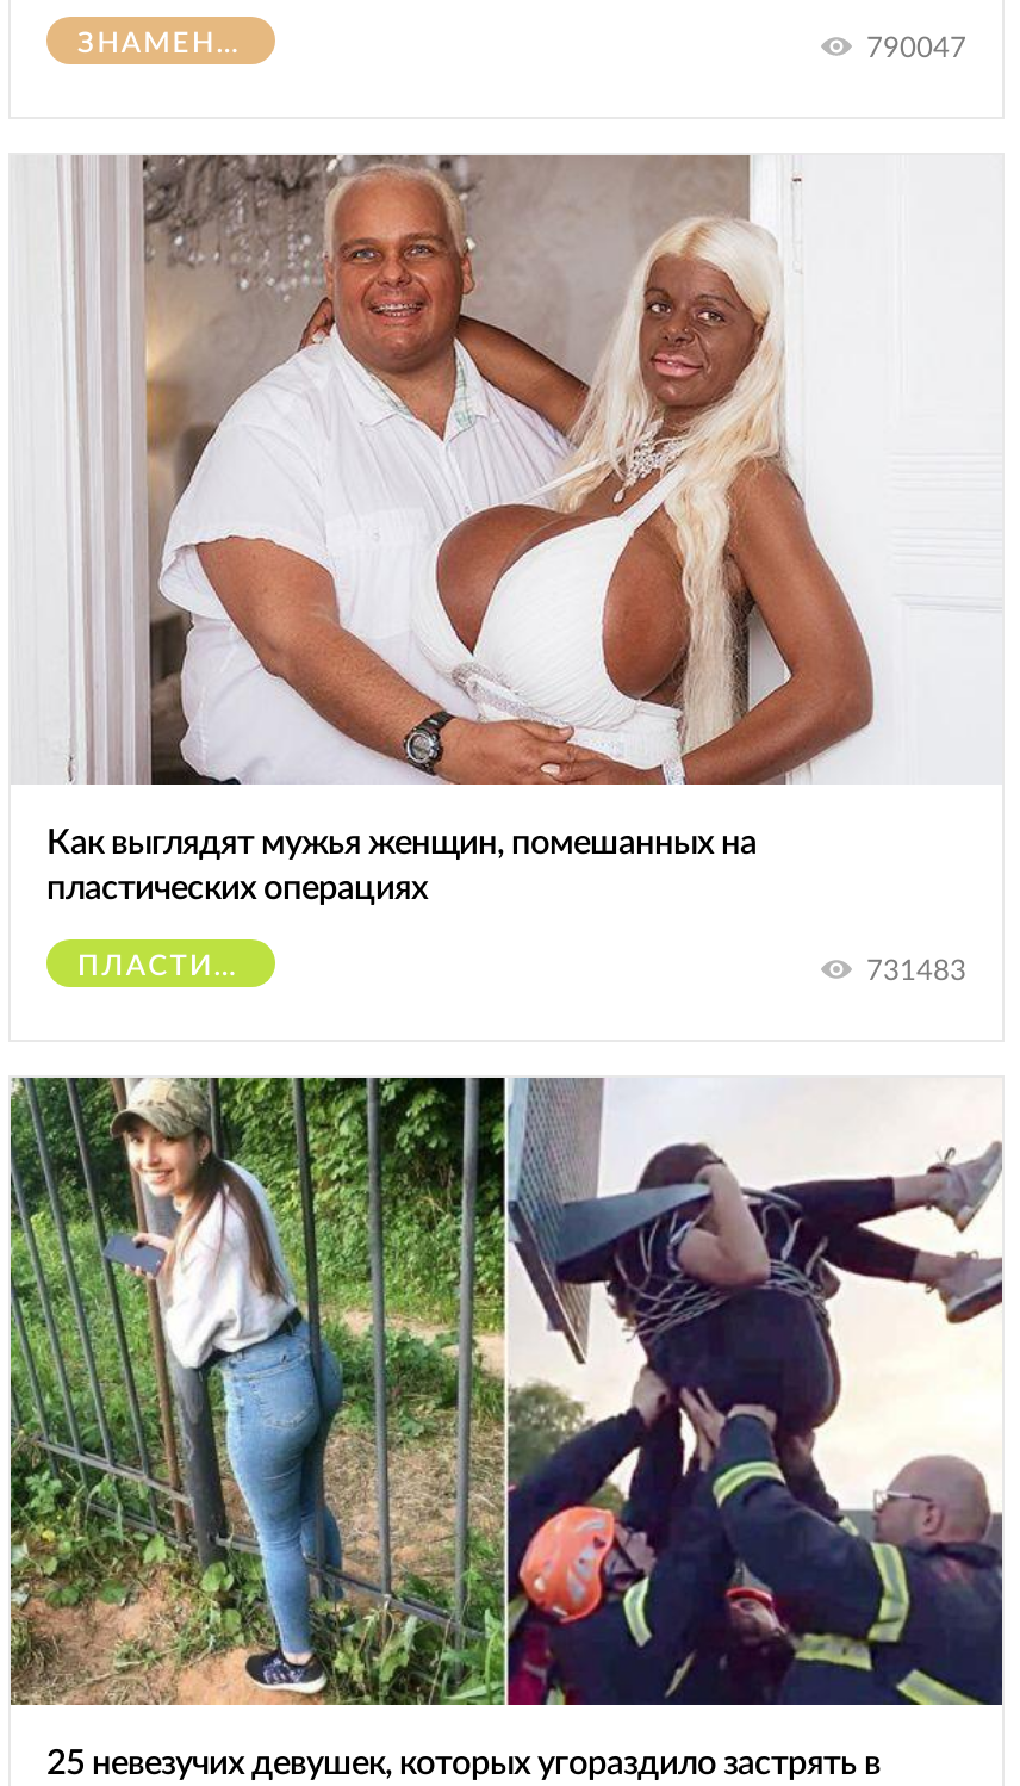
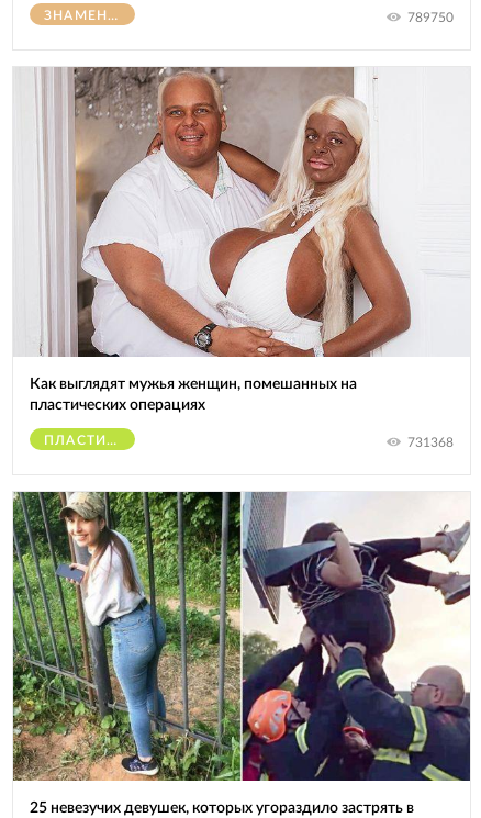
- 790047
+ 789750

- 731483
+ 731368
